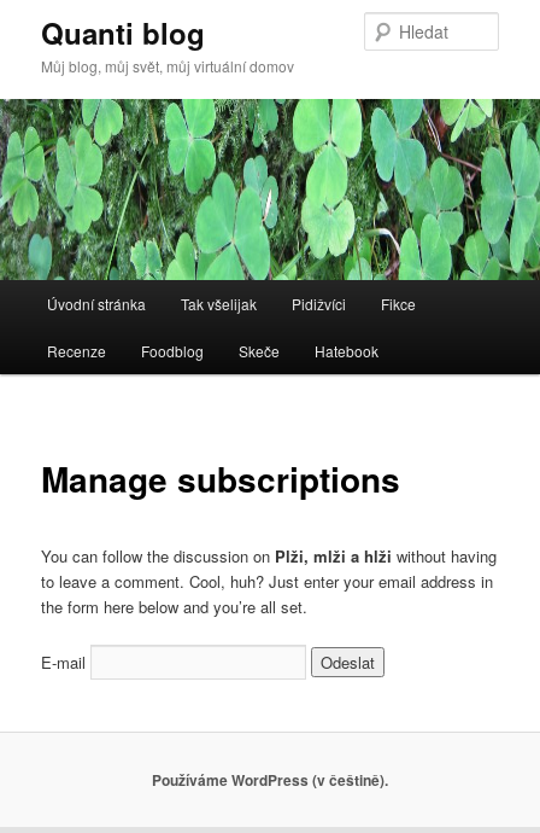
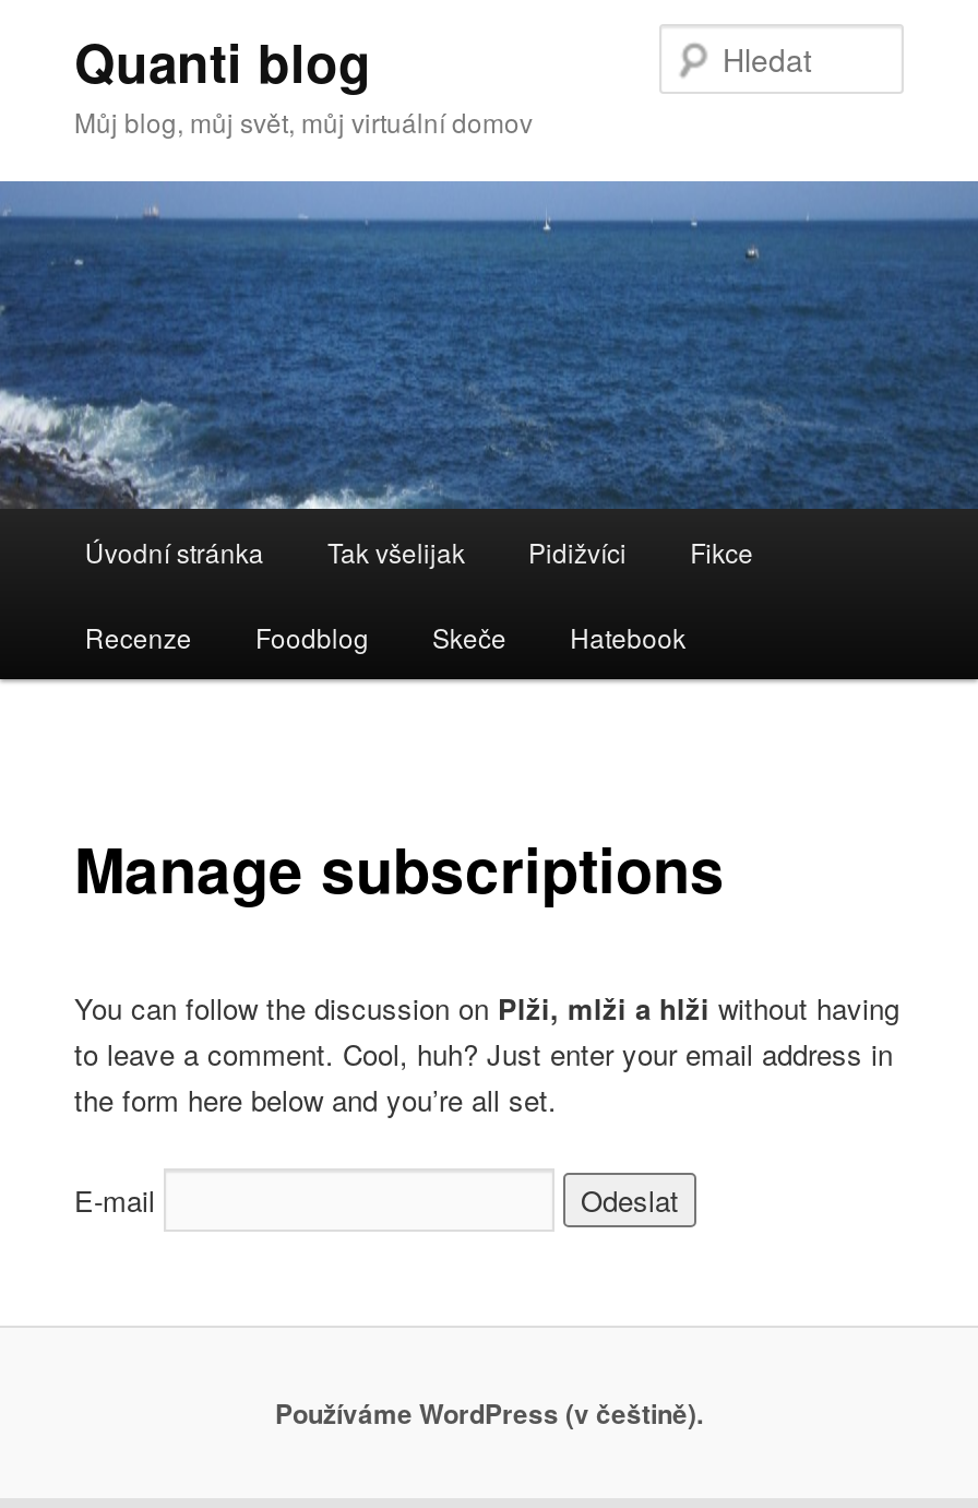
- [image]
+ [image]
